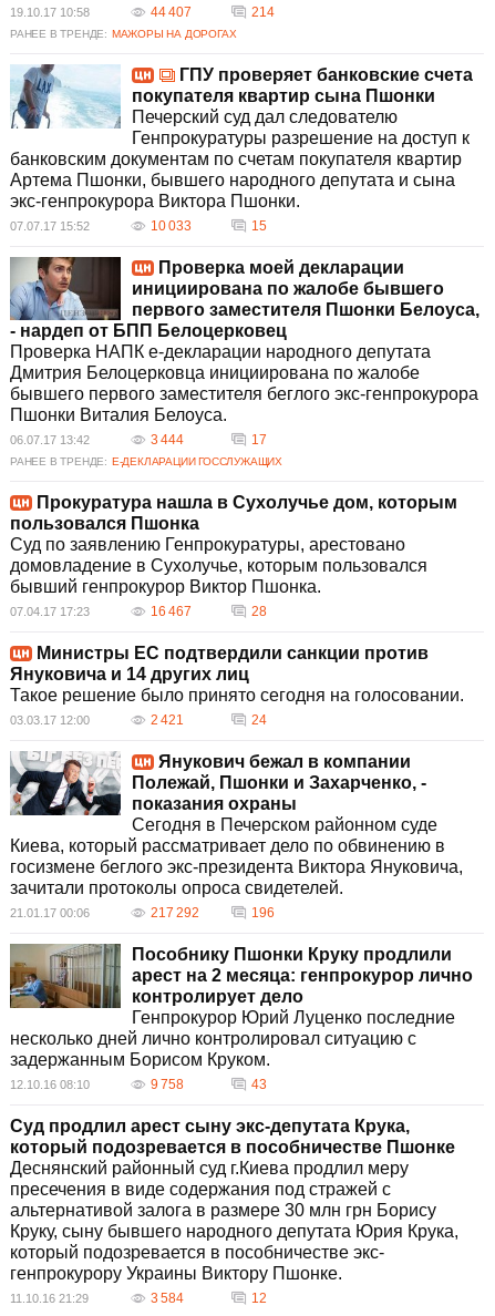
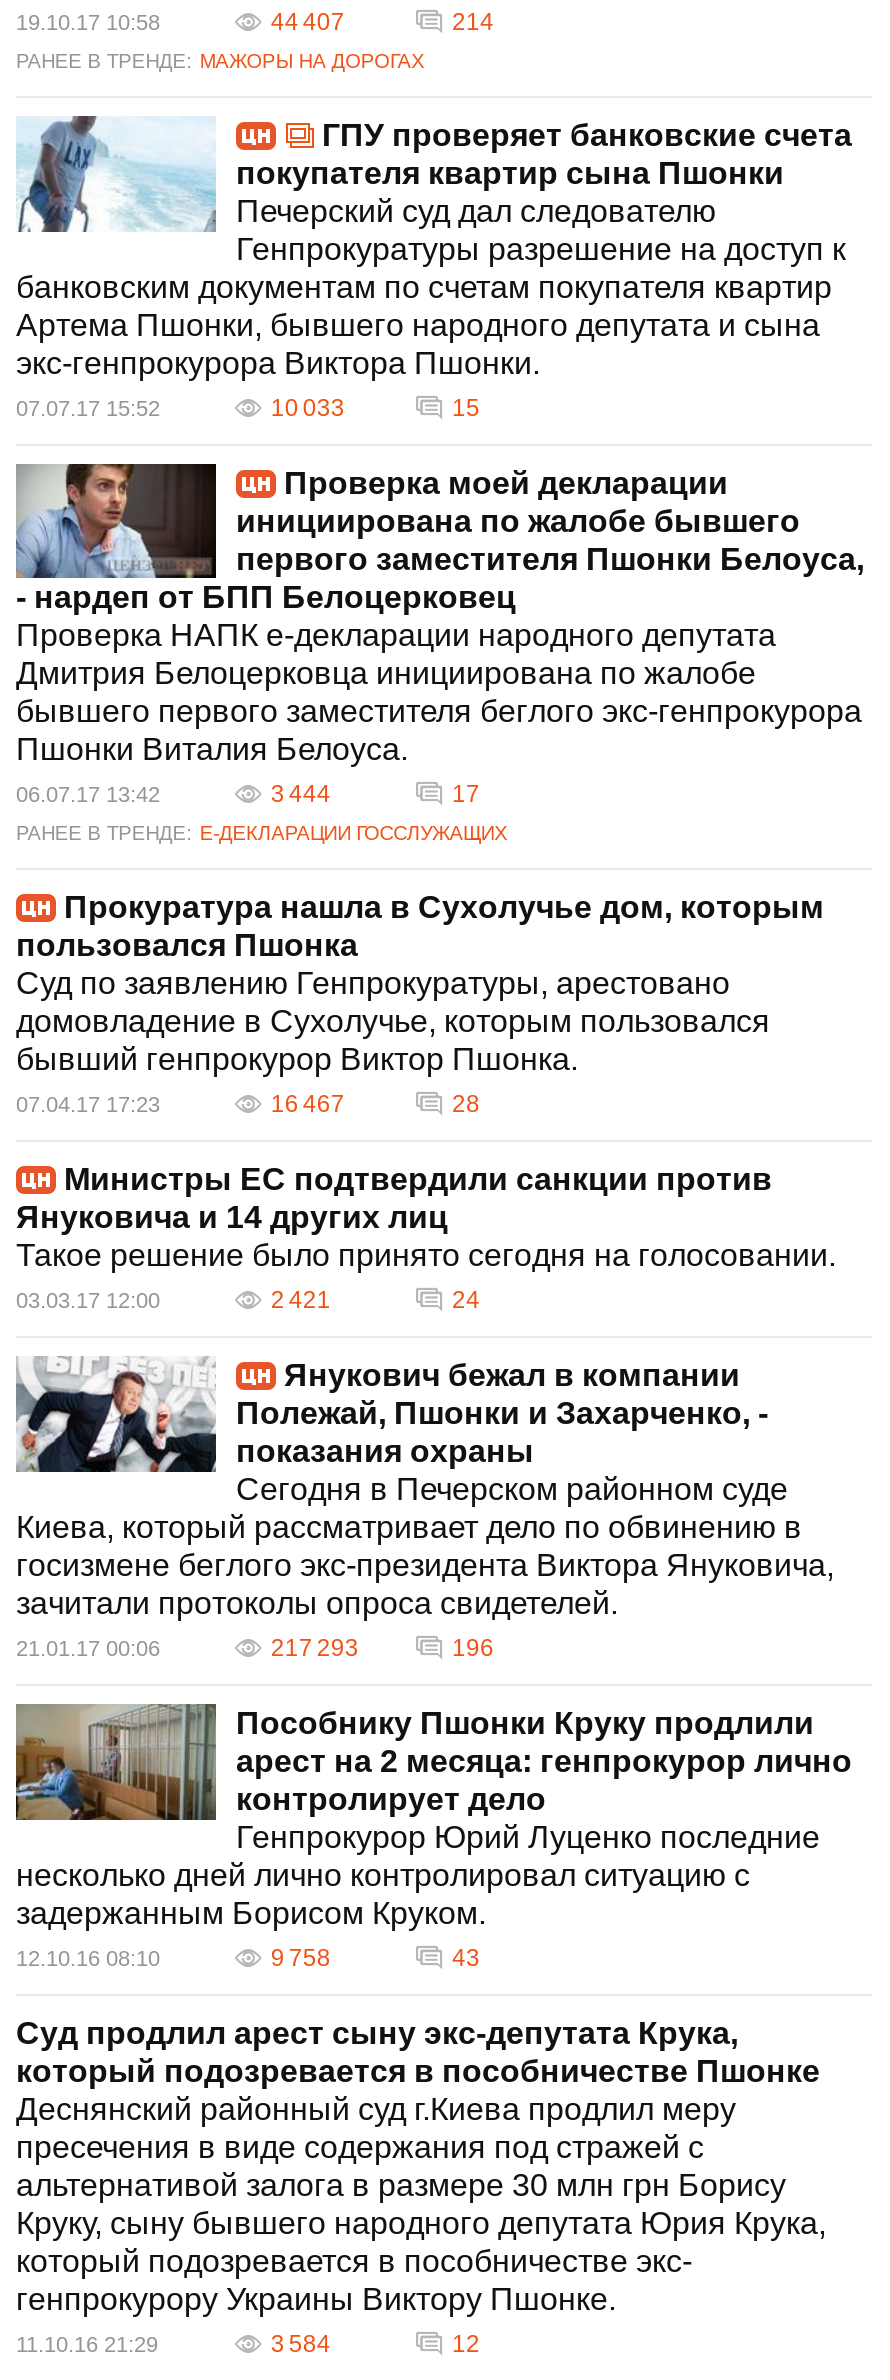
- 217 292
+ 217 293
